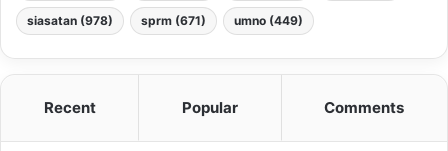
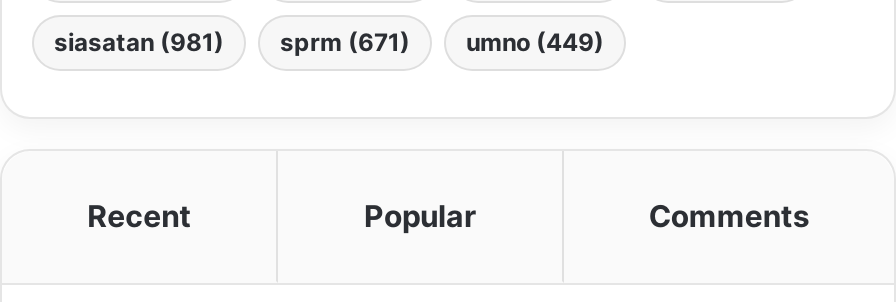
- siasatan (978) sprm (671) umno (449)
+ siasatan (981) sprm (671) umno (449)
